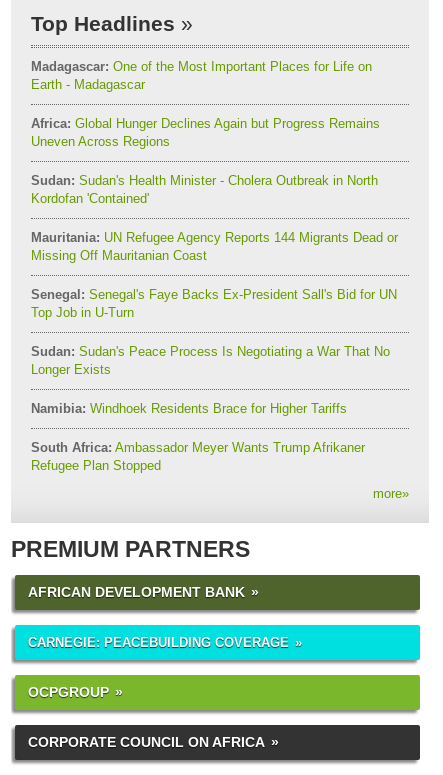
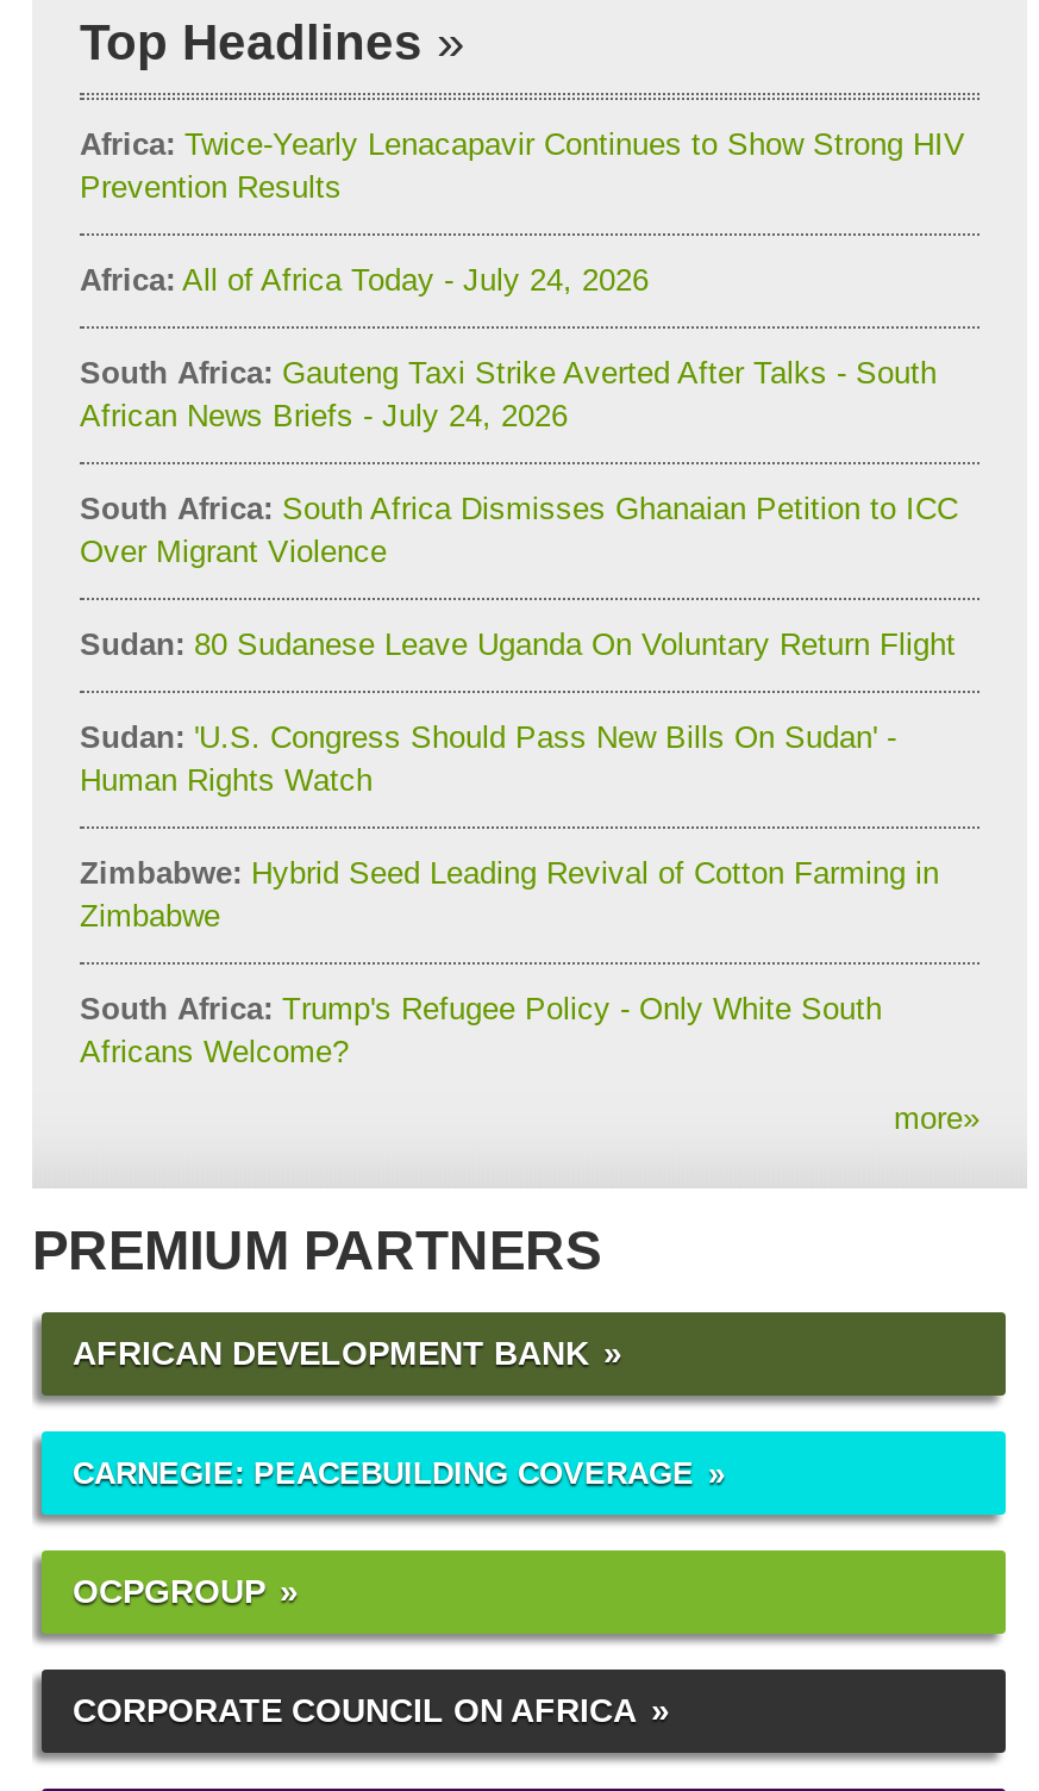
- Madagascar: One of the Most Important Places for Life on
- Earth - Madagascar
+ Africa: Twice-Yearly Lenacapavir Continues to Show Strong HIV
+ Prevention Results

- Africa: Global Hunger Declines Again but Progress Remains
- Uneven Across Regions
+ Africa: All of Africa Today - July 24, 2026

- Sudan: Sudan's Health Minister - Cholera Outbreak in North
- Kordofan 'Contained'
+ South Africa: Gauteng Taxi Strike Averted After Talks - South
+ African News Briefs - July 24, 2026

- Mauritania: UN Refugee Agency Reports 144 Migrants Dead or
- Missing Off Mauritanian Coast
+ South Africa: South Africa Dismisses Ghanaian Petition to ICC
+ Over Migrant Violence

- Senegal: Senegal's Faye Backs Ex-President Sall's Bid for UN
- Top Job in U-Turn
+ Sudan: 80 Sudanese Leave Uganda On Voluntary Return Flight

- Sudan: Sudan's Peace Process Is Negotiating a War That No
- Longer Exists
+ Sudan: 'U.S. Congress Should Pass New Bills On Sudan' -
+ Human Rights Watch

- Namibia: Windhoek Residents Brace for Higher Tariffs
+ Zimbabwe: Hybrid Seed Leading Revival of Cotton Farming in
+ Zimbabwe

- South Africa: Ambassador Meyer Wants Trump Afrikaner
- Refugee Plan Stopped
+ South Africa: Trump's Refugee Policy - Only White South
+ Africans Welcome?
